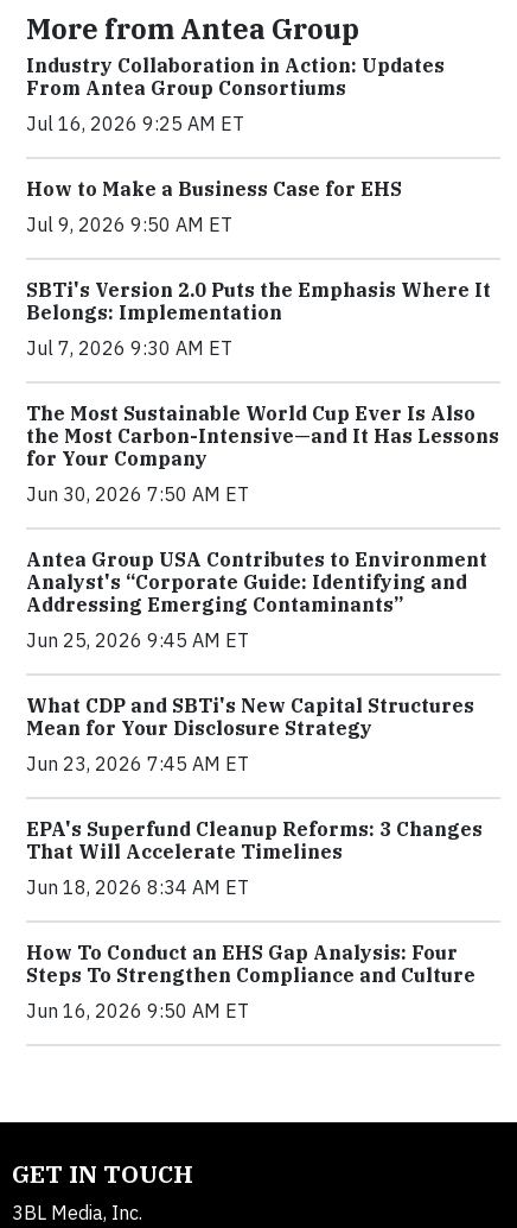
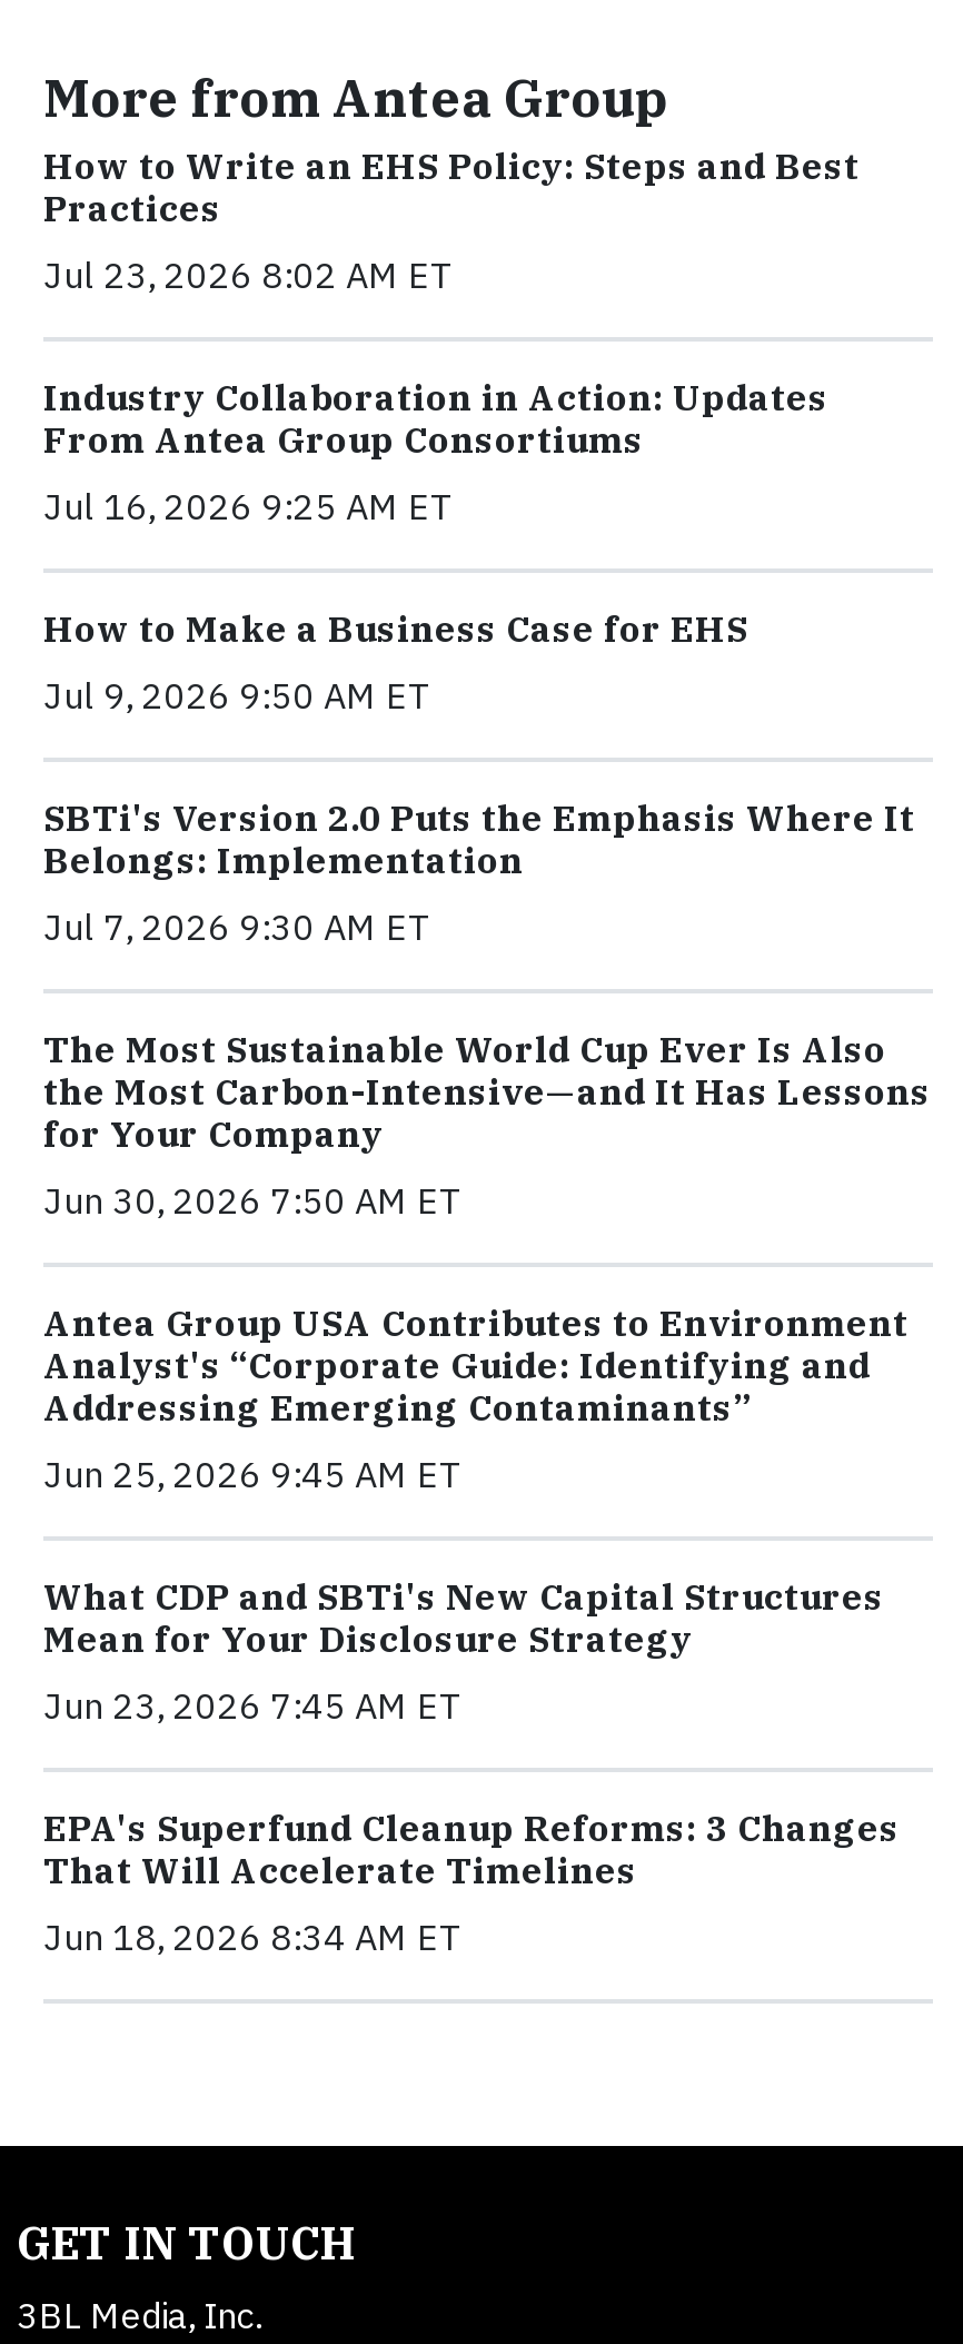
+ How to Write an EHS Policy: Steps and Best
+ Practices
+ Jul 23, 2026 8:02 AM ET

moved down: Industry Collaboration in Action: Updates | From Antea Group Consortiums | Jul 16, 2026 9:25 AM ET | ... | That Will Accelerate Timelines | Jun 18, 2026 8:34 AM ET

- How To Conduct an EHS Gap Analysis: Four
- Steps To Strengthen Compliance and Culture
- Jun 16, 2026 9:50 AM ET
